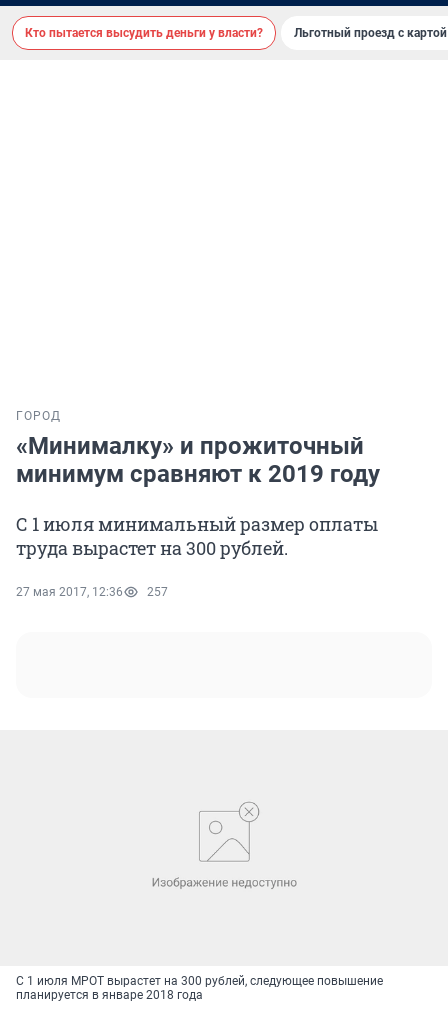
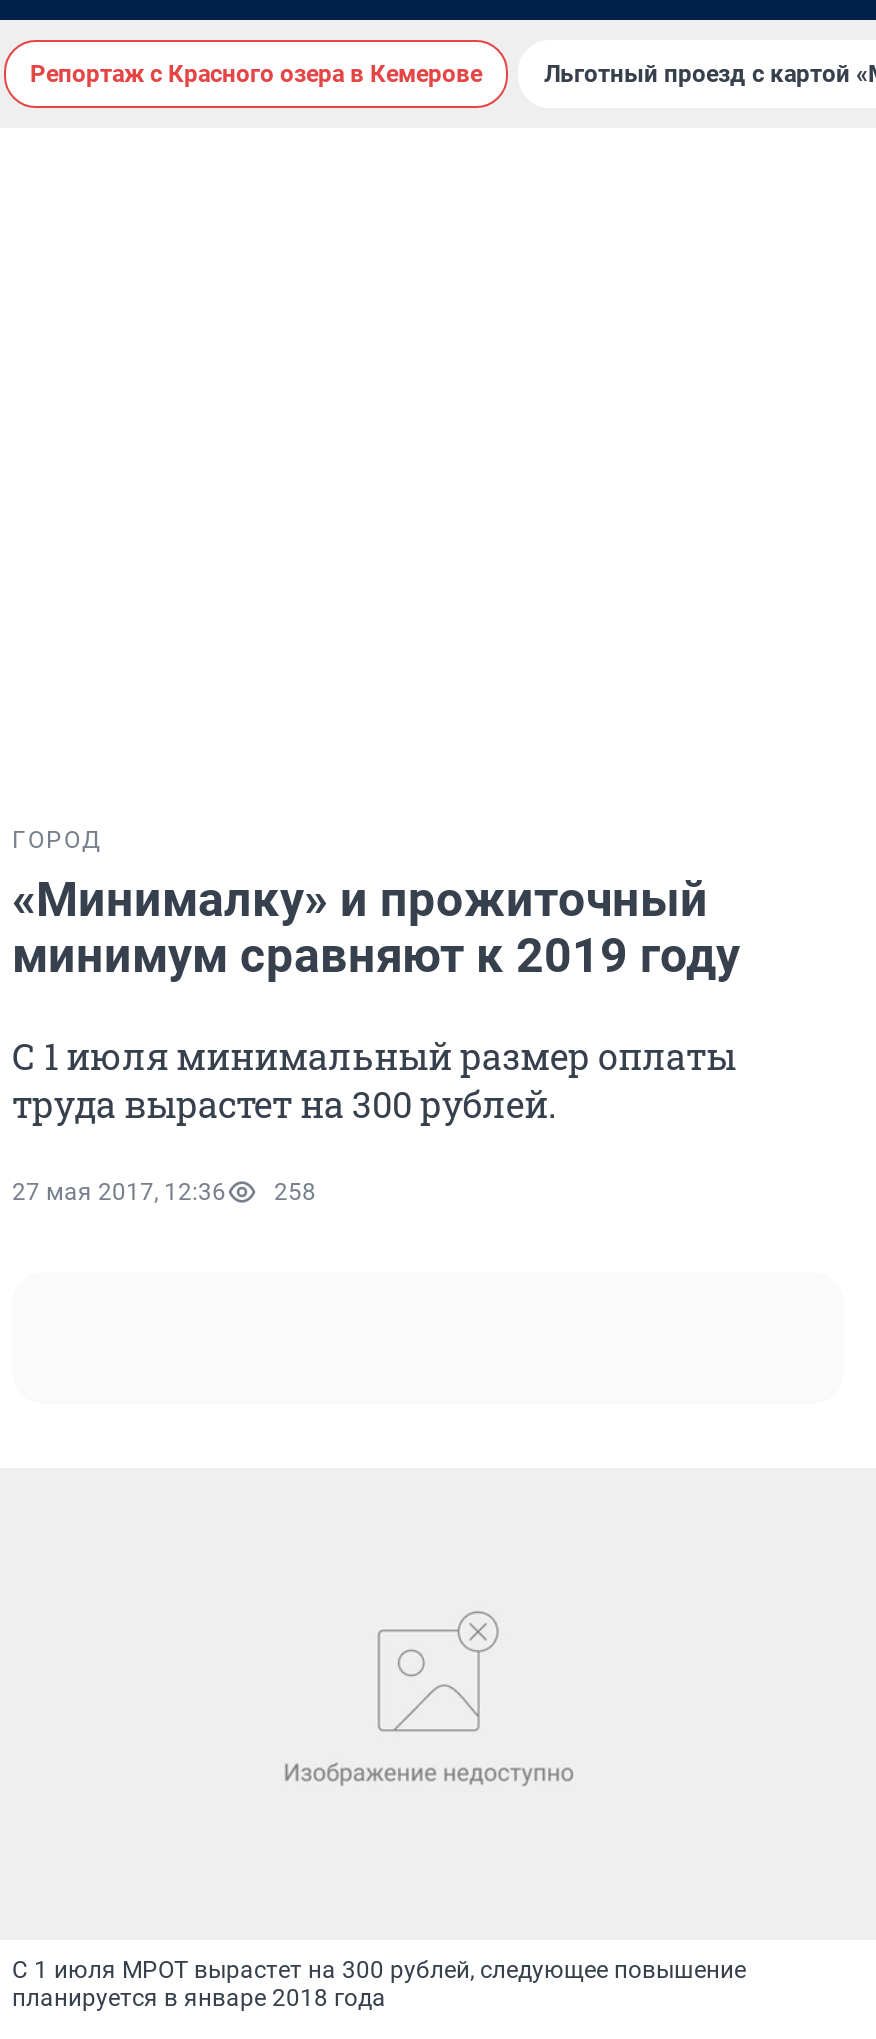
- Кто пытается высудить деньги у власти?
+ Репортаж с Красного озера в Кемерове

- 27 мая 2017, 12:36 257
+ 27 мая 2017, 12:36 258
